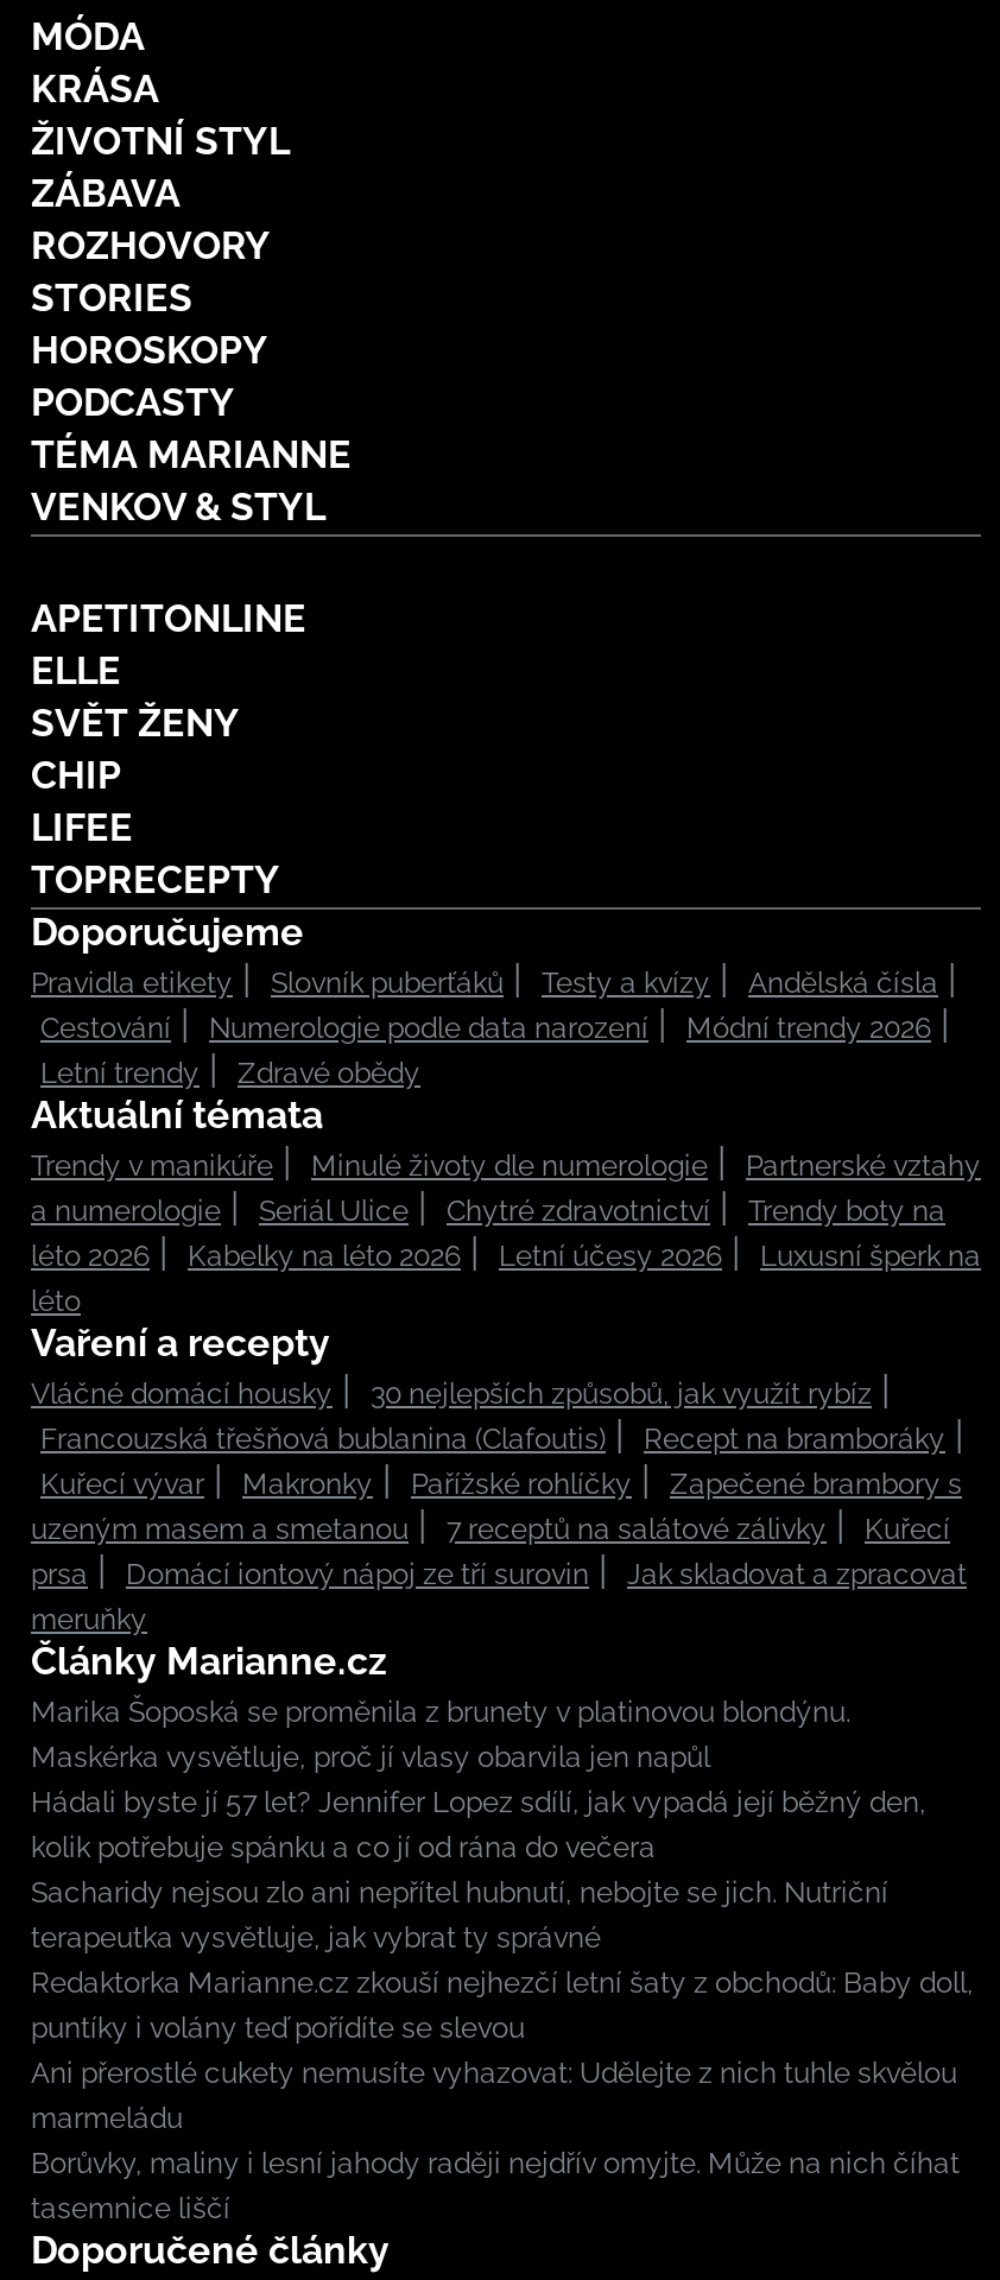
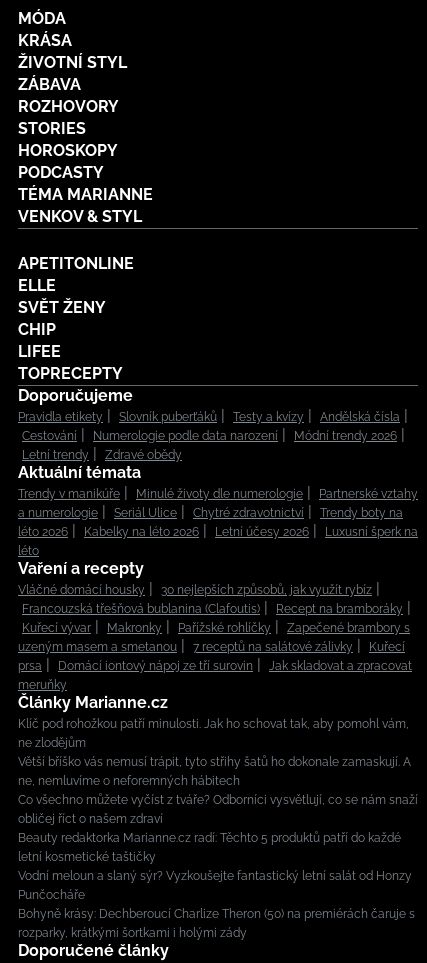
- Marika Šoposká se proměnila z brunety v platinovou blondýnu.
- Maskérka vysvětluje, proč jí vlasy obarvila jen napůl
- Hádali byste jí 57 let? Jennifer Lopez sdílí, jak vypadá její běžný den,
- kolik potřebuje spánku a co jí od rána do večera
- Sacharidy nejsou zlo ani nepřítel hubnutí, nebojte se jich. Nutriční
- terapeutka vysvětluje, jak vybrat ty správné
- Redaktorka Marianne.cz zkouší nejhezčí letní šaty z obchodů: Baby doll,
- puntíky i volány teď pořídíte se slevou
- Ani přerostlé cukety nemusíte vyhazovat: Udělejte z nich tuhle skvělou
- marmeládu
- Borůvky, maliny i lesní jahody raději nejdřív omyjte. Může na nich číhat
- tasemnice liščí
+ Klíč pod rohožkou patří minulosti. Jak ho schovat tak, aby pomohl vám,
+ ne zlodějům
+ Větší bříško vás nemusí trápit, tyto střihy šatů ho dokonale zamaskují. A
+ ne, nemluvíme o neforemných hábitech
+ Co všechno můžete vyčíst z tváře? Odborníci vysvětlují, co se nám snaží
+ obličej říct o našem zdraví
+ Beauty redaktorka Marianne.cz radí: Těchto 5 produktů patří do každé
+ letní kosmetické taštičky
+ Vodní meloun a slaný sýr? Vyzkoušejte fantastický letní salát od Honzy
+ Punčocháře
+ Bohyně krásy: Dechberoucí Charlize Theron (50) na premiérách čaruje s
+ rozparky, krátkými šortkami i holými zády
